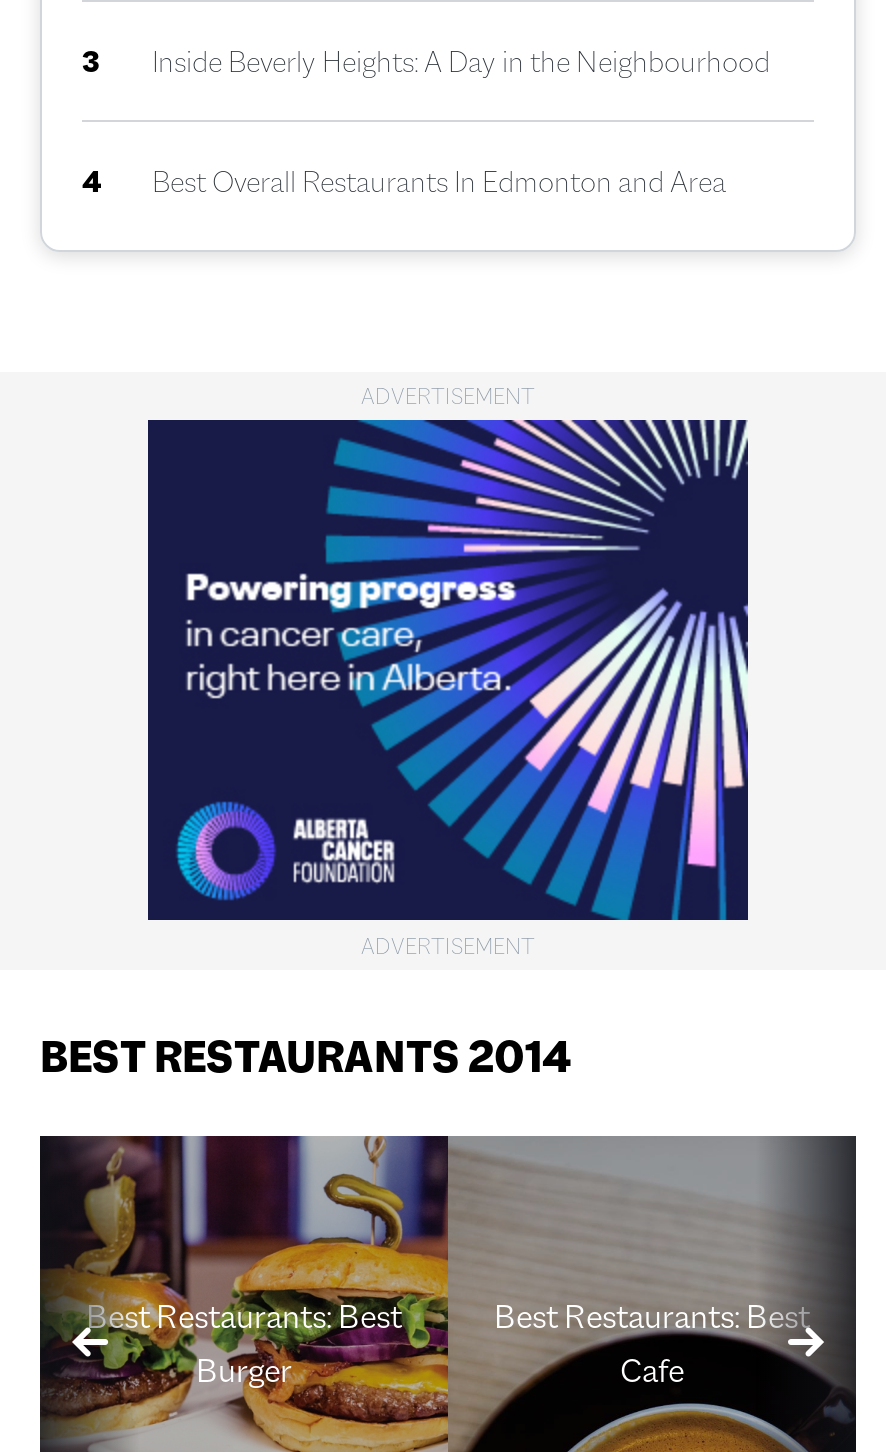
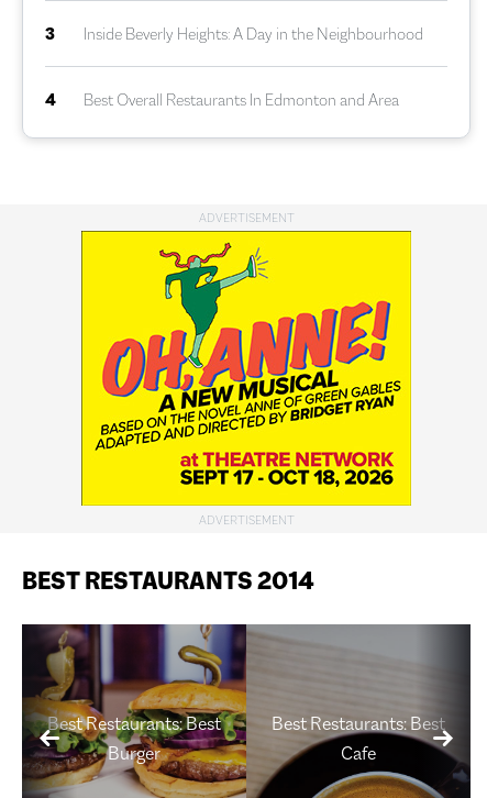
- [image]
+ [image]
